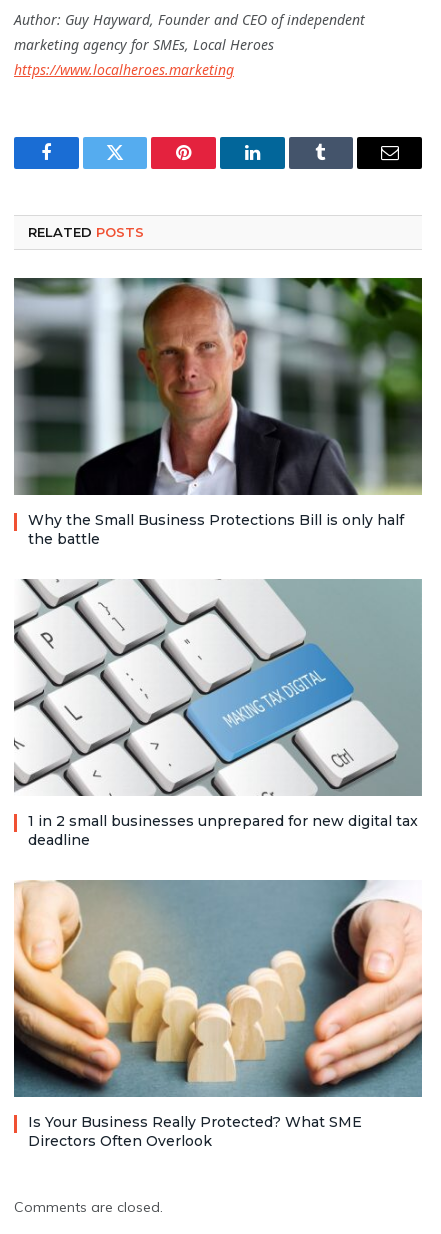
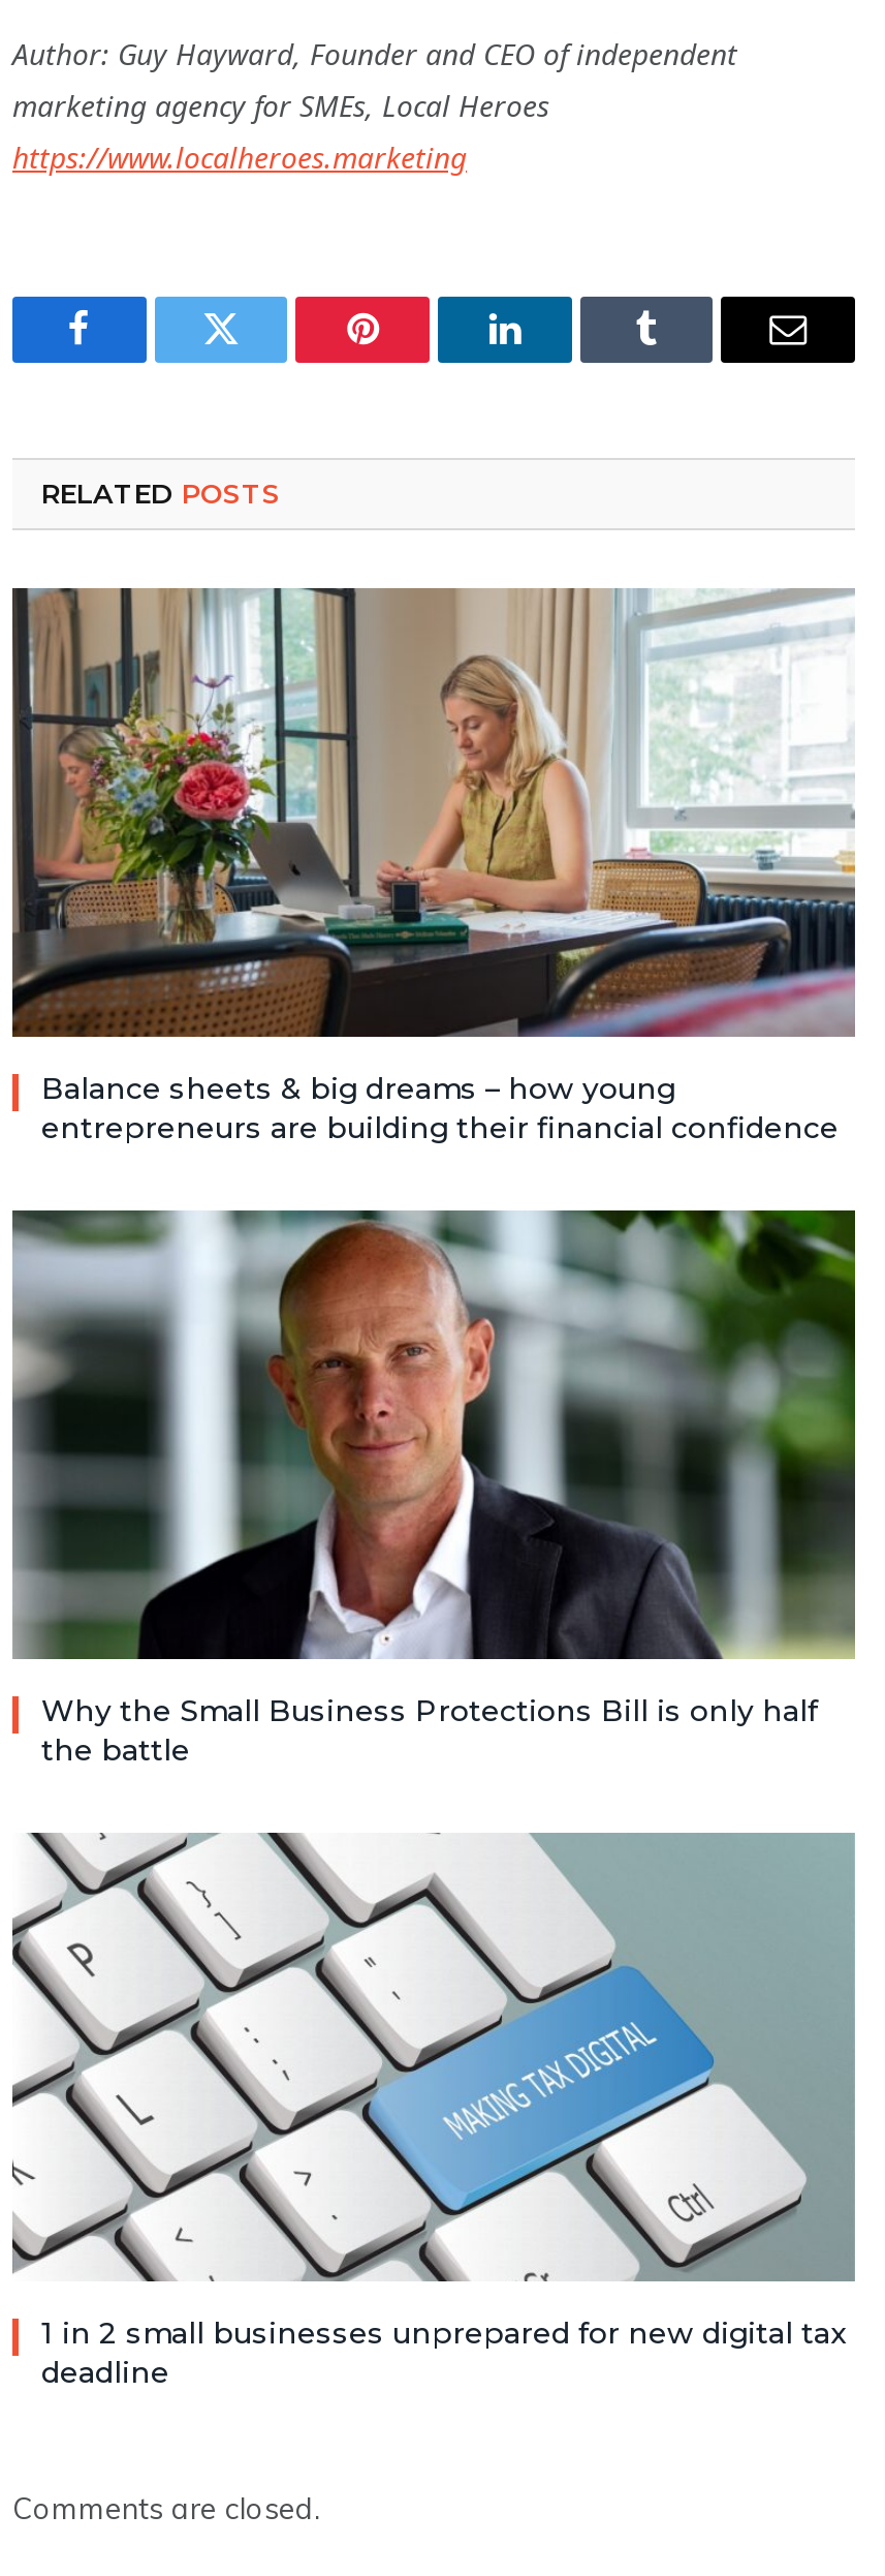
+ [image]
+ Balance sheets & big dreams – how young
+ entrepreneurs are building their financial confidence

moved down: [image] | Why the Small Business Protections Bill is only half | the battle | 1 in 2 small businesses unprepared for new digital tax | deadline

- [image]
- Is Your Business Really Protected? What SME
- Directors Often Overlook
